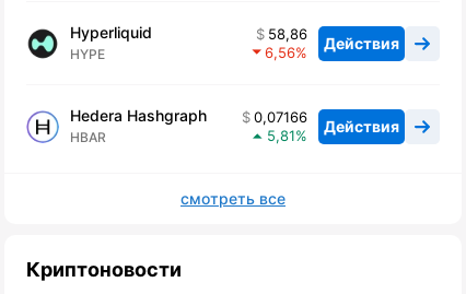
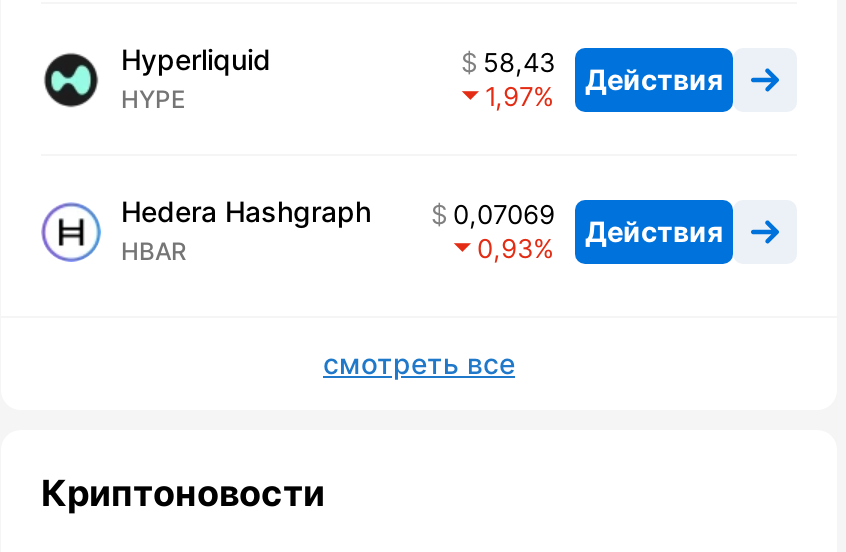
- 58,86 Действия
+ 58,43 Действия

- 6,56
+ 1,97

- 0,07166 Действия
+ 0,07069 Действия

- 5,81
+ 0,93
